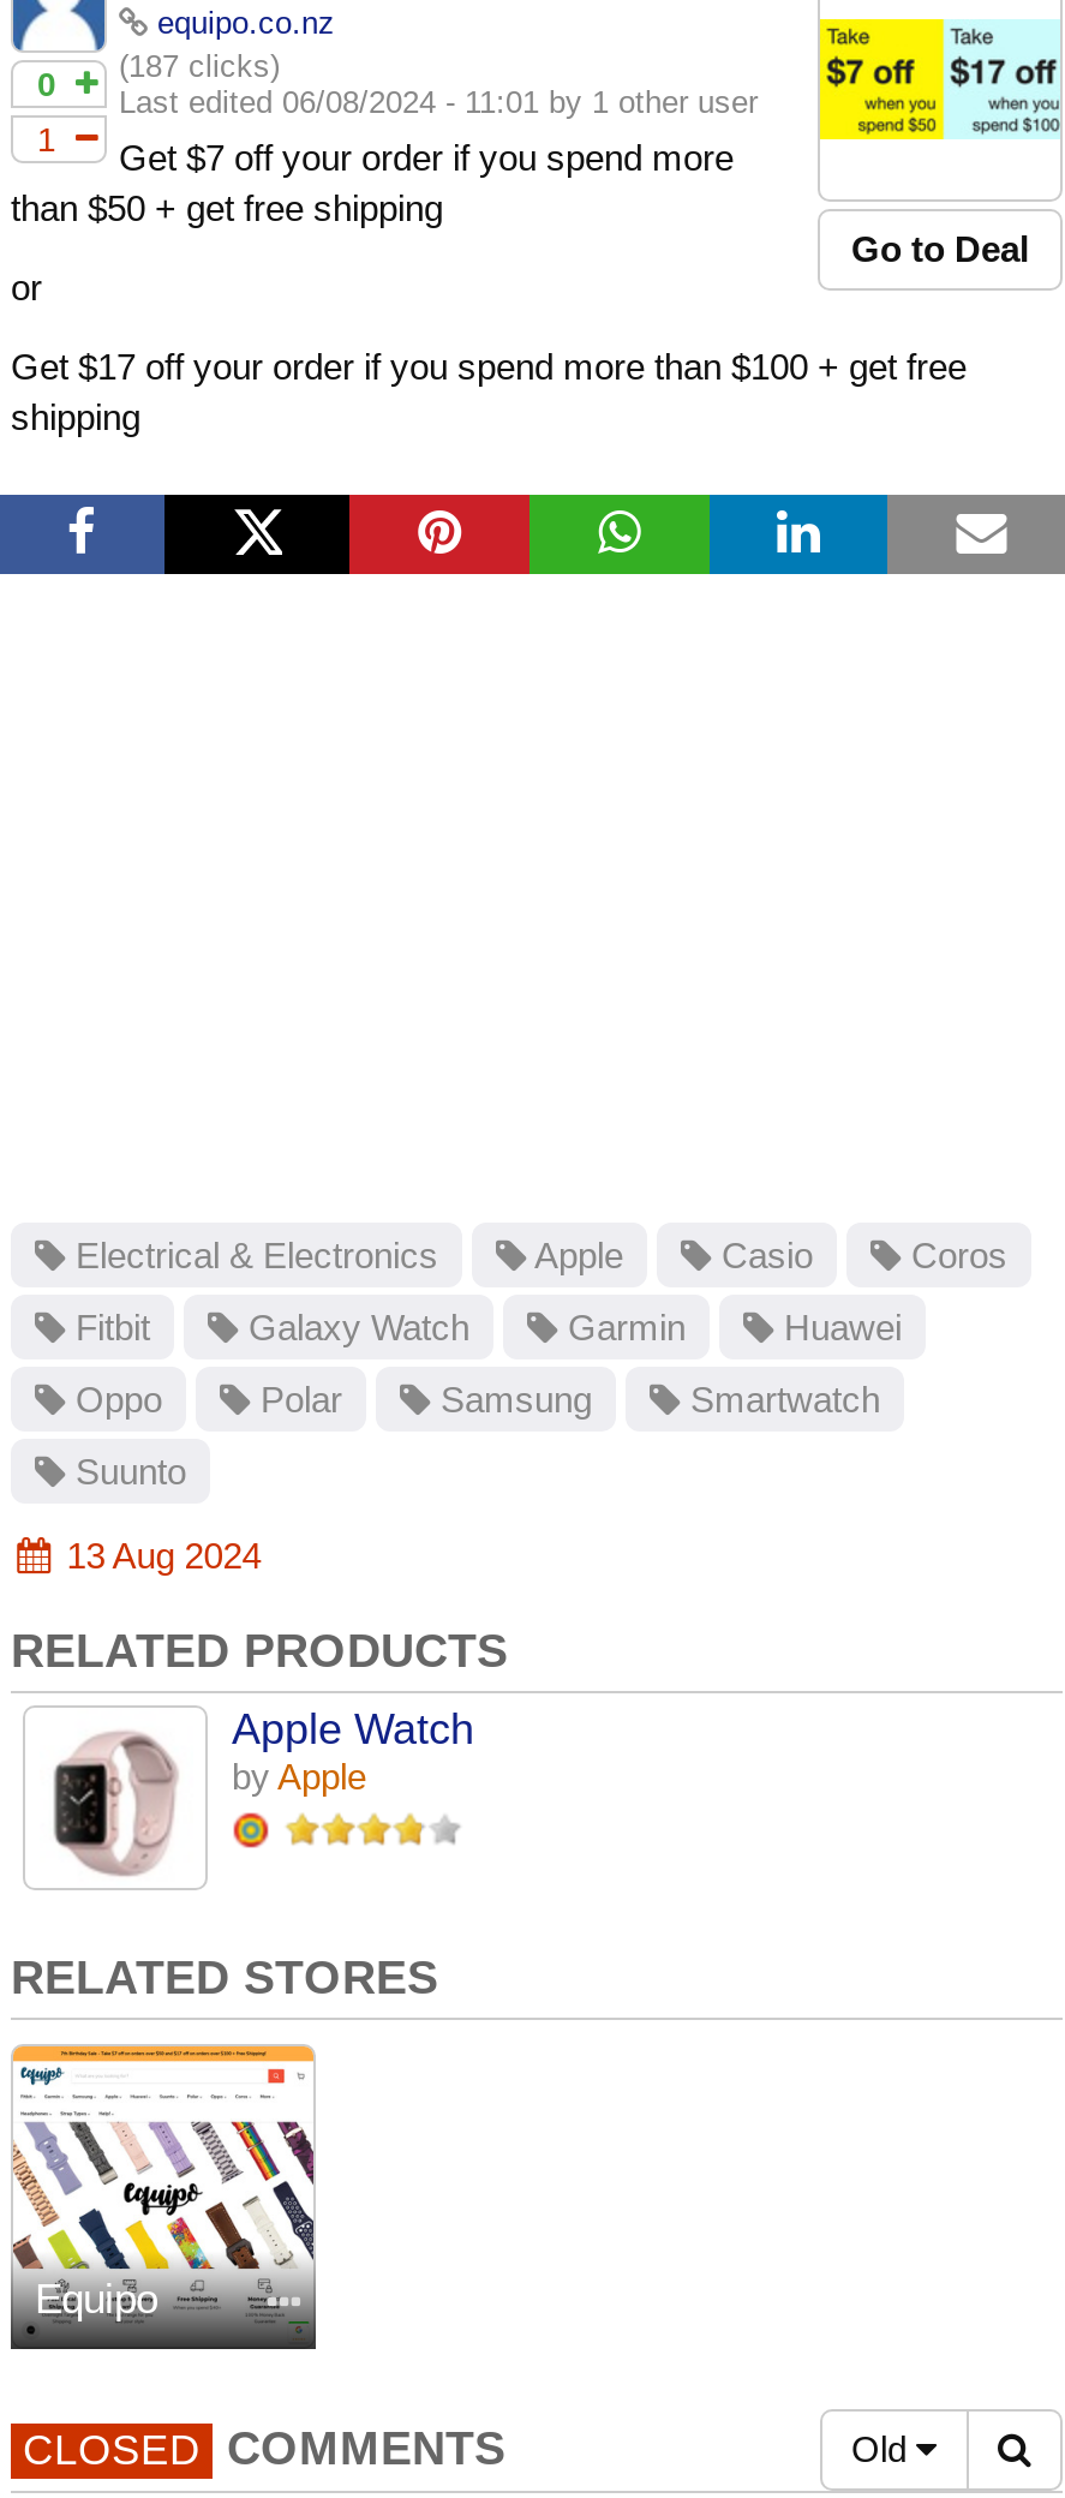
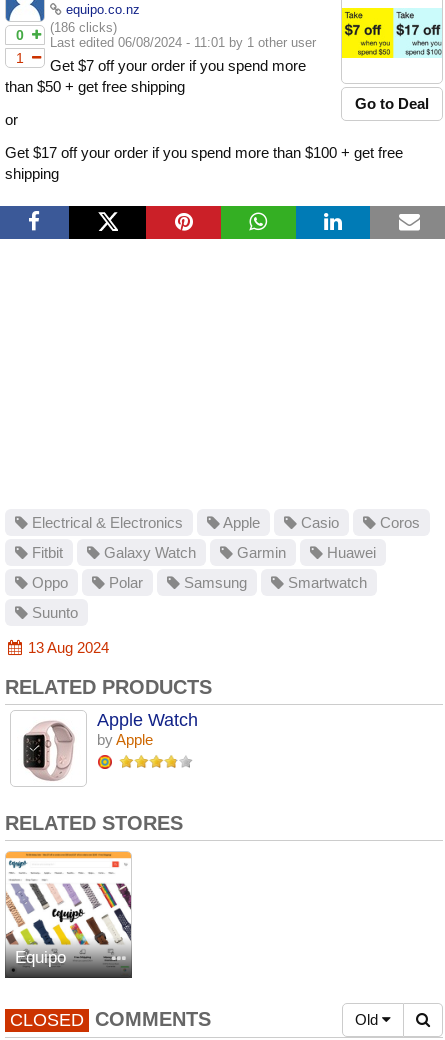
- 0 (187 clicks) Last edited 06/08/2024 - 11:01 by 1 other user
+ 0 (186 clicks) Last edited 06/08/2024 - 11:01 by 1 other user
